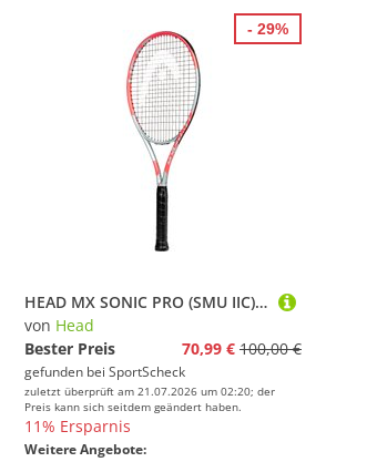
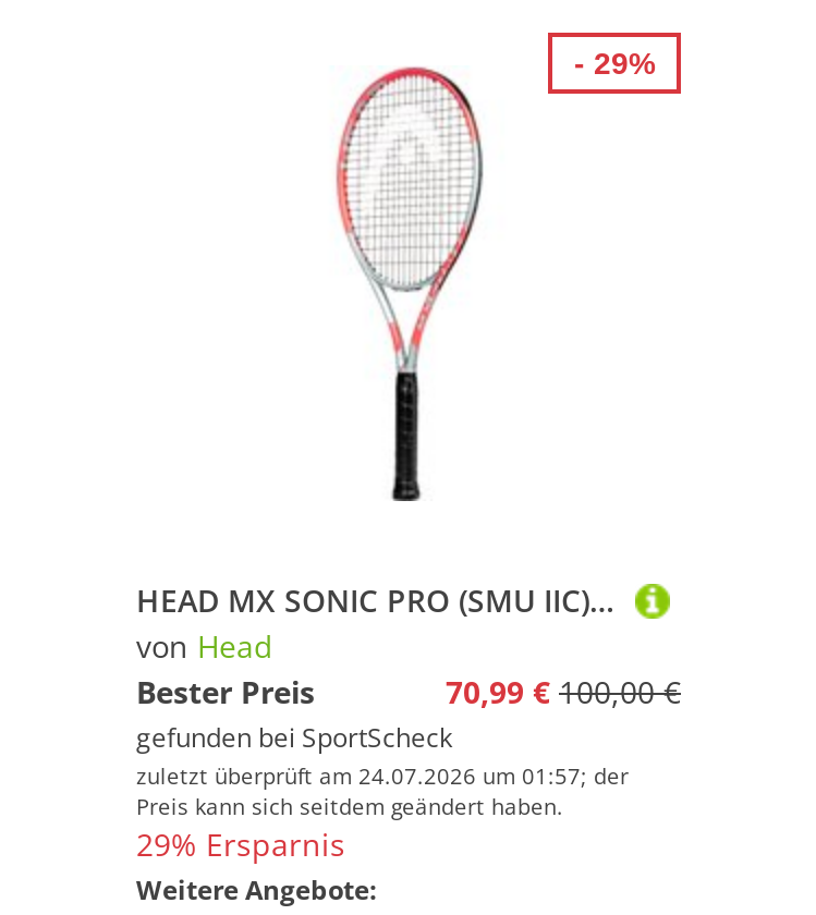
- zuletzt überprüft am 21.07.2026 um 02:20; der
+ zuletzt überprüft am 24.07.2026 um 01:57; der

- 11% Ersparnis
+ 29% Ersparnis
